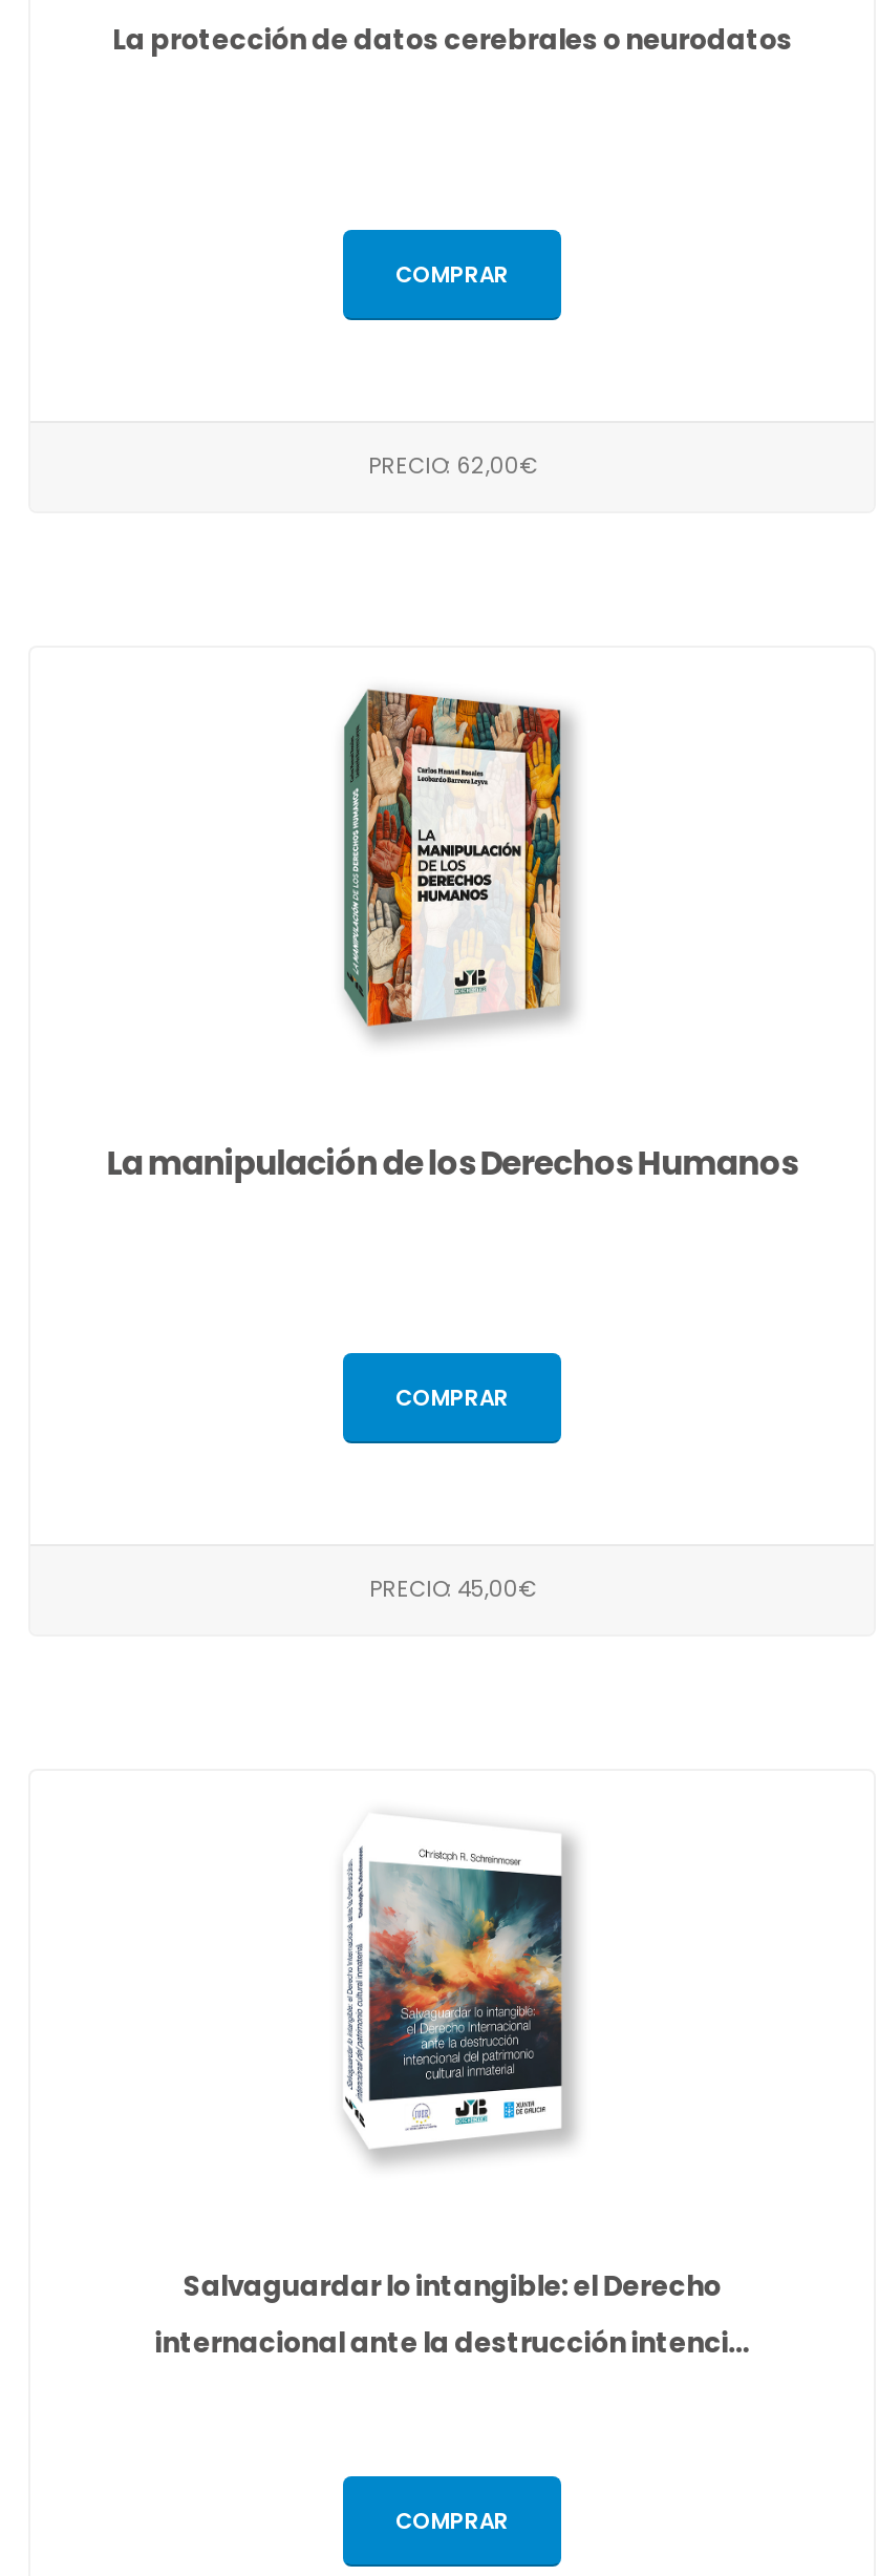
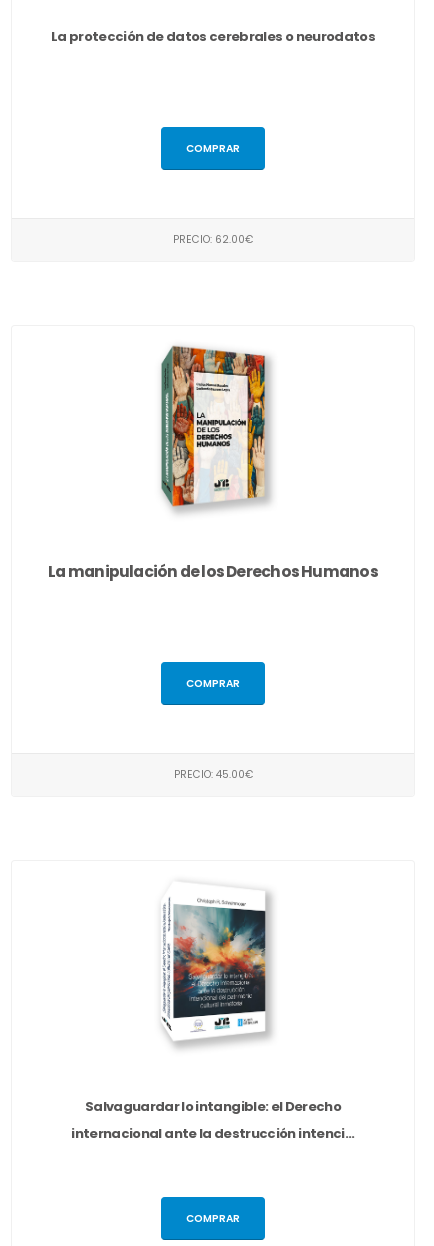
- PRECIO: 62,00€
+ PRECIO: 62.00€

- PRECIO: 45,00€
+ PRECIO: 45.00€
